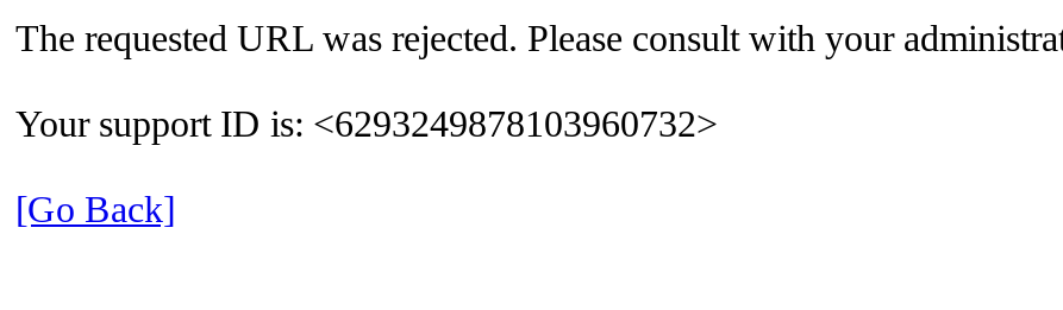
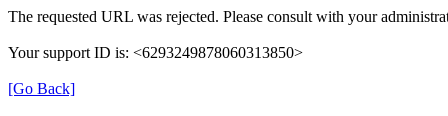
- Your support ID is: <6293249878103960732>
+ Your support ID is: <6293249878060313850>
